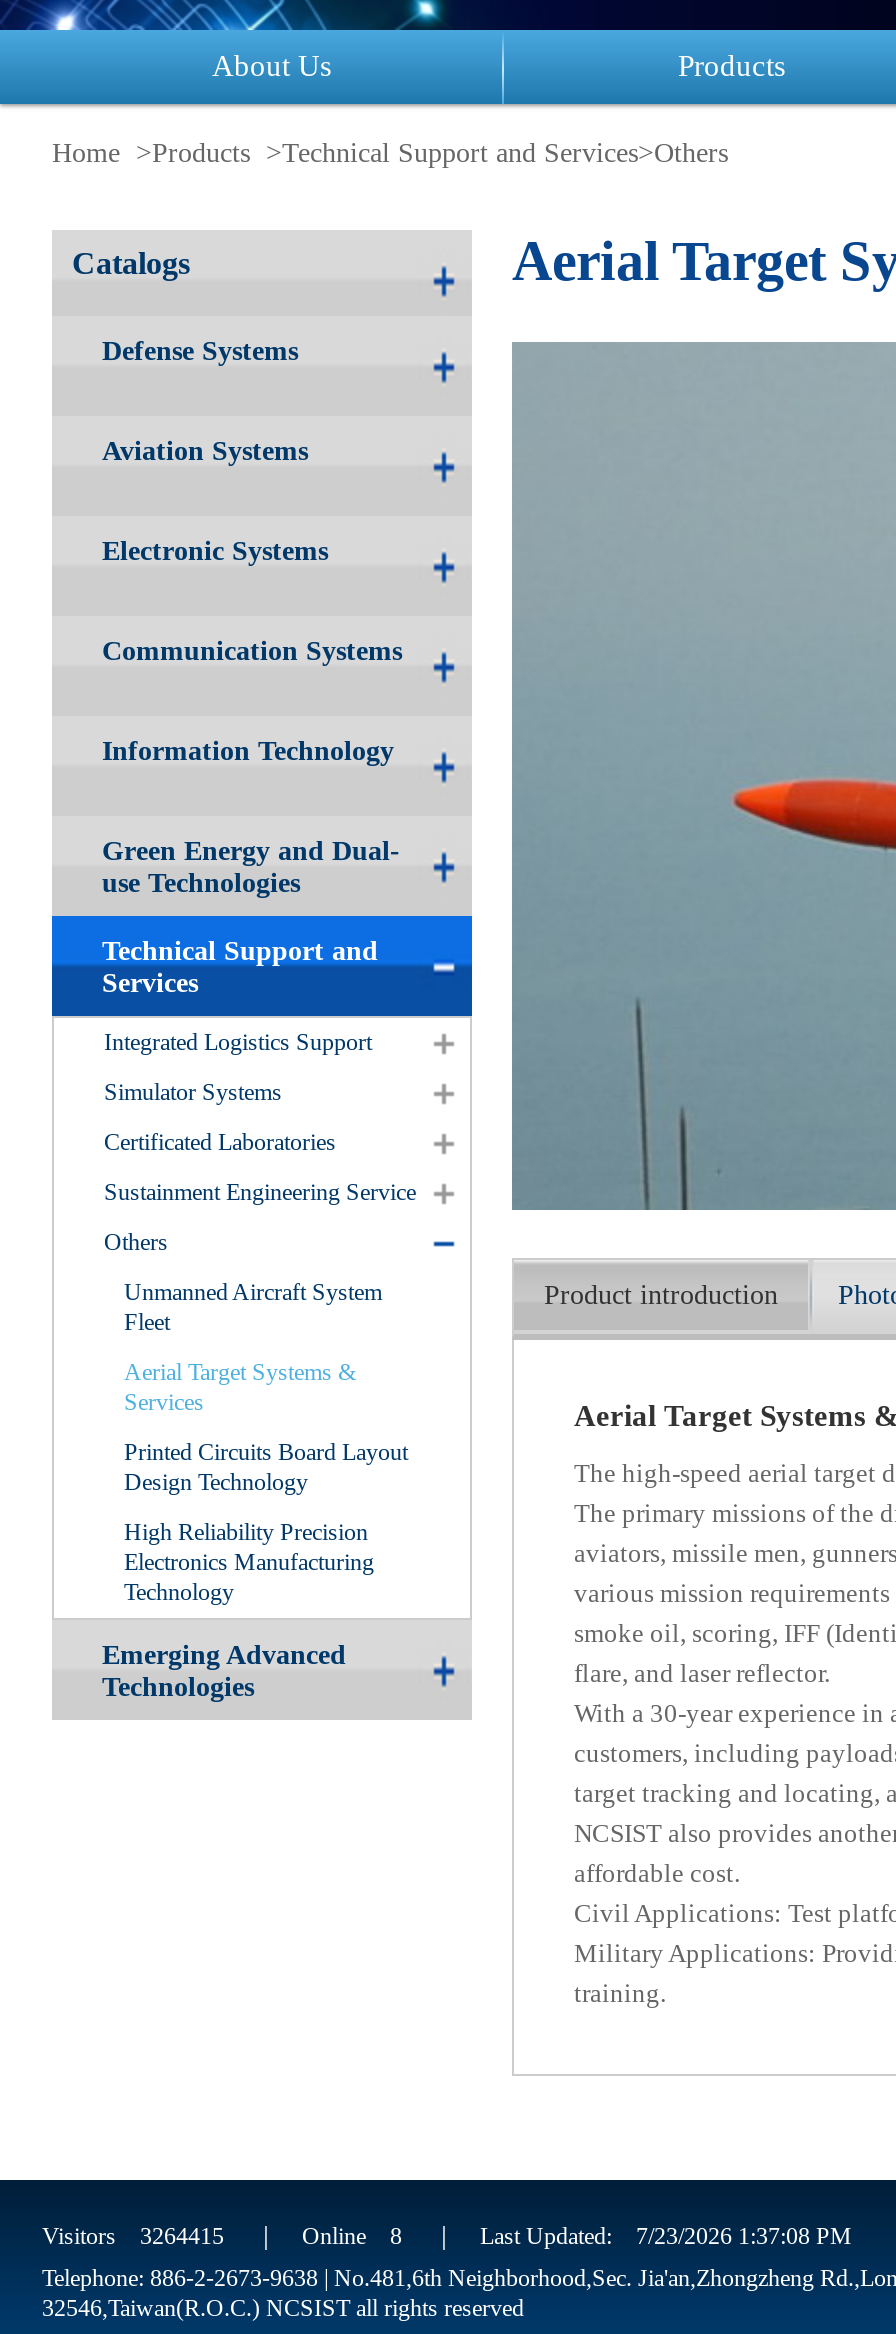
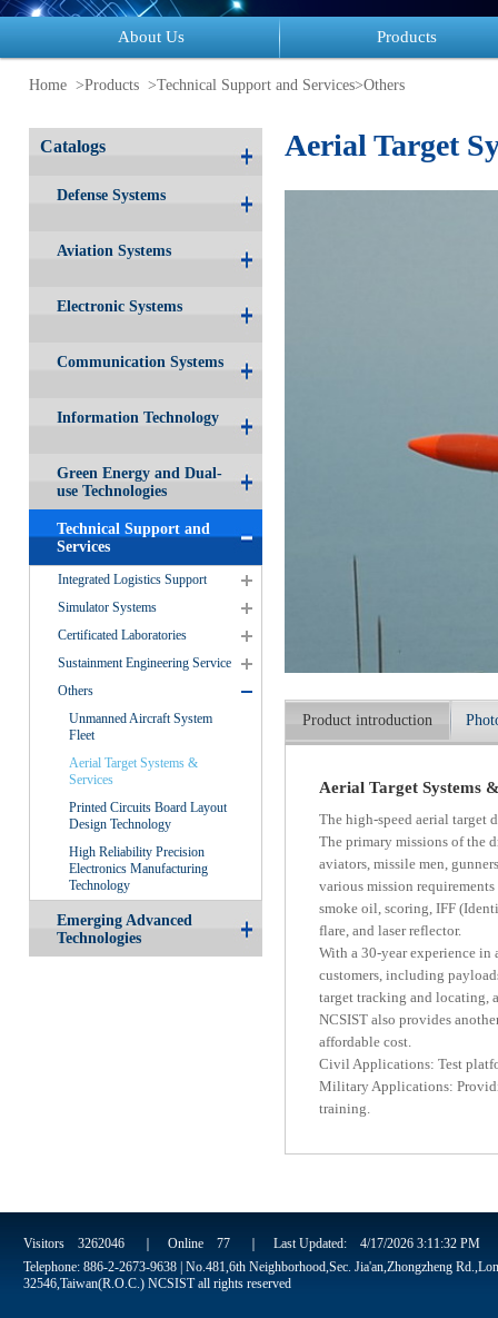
- Visitors 3264415｜ Online 8｜ Last Updated: 7/23/2026 1:37:08 PM
+ Visitors 3262046｜ Online 77｜ Last Updated: 4/17/2026 3:11:32 PM
